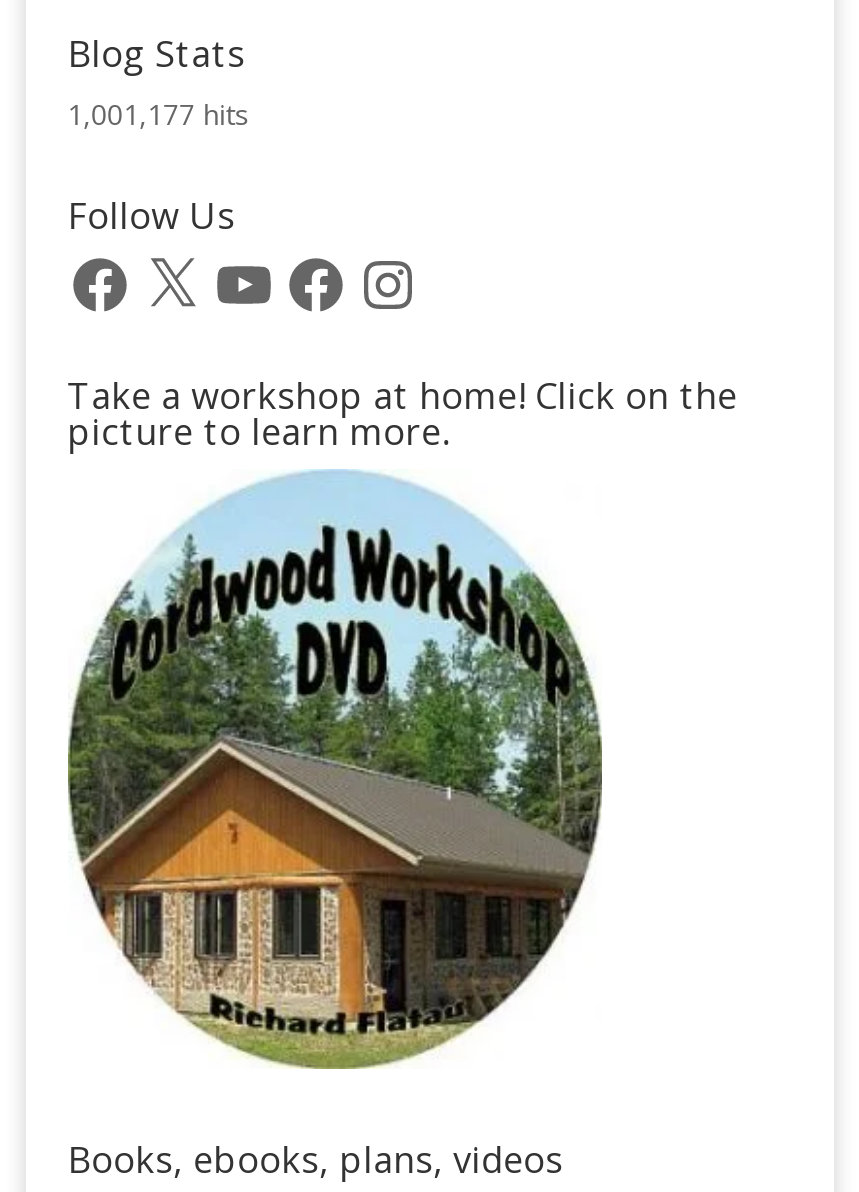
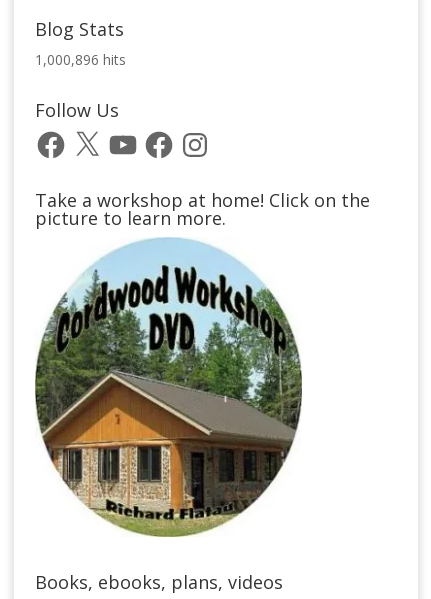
- 1,001,177 hits
+ 1,000,896 hits
